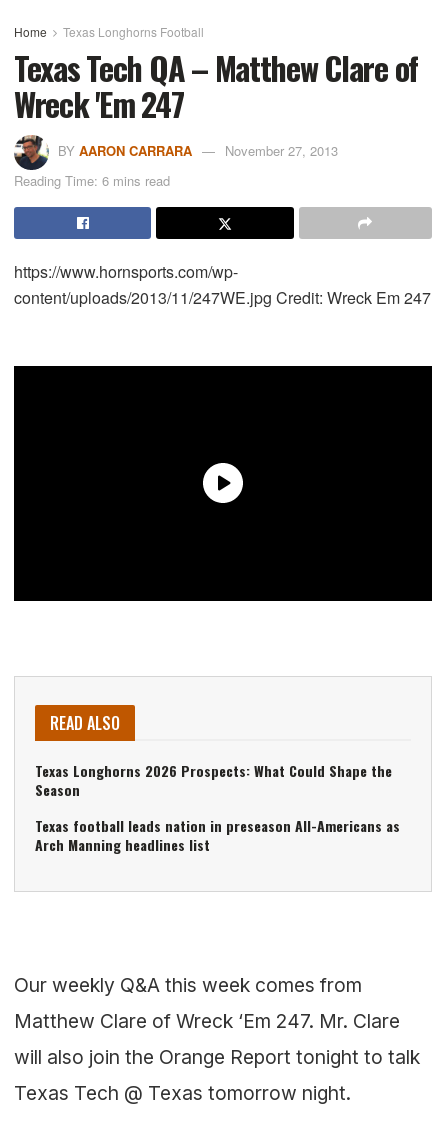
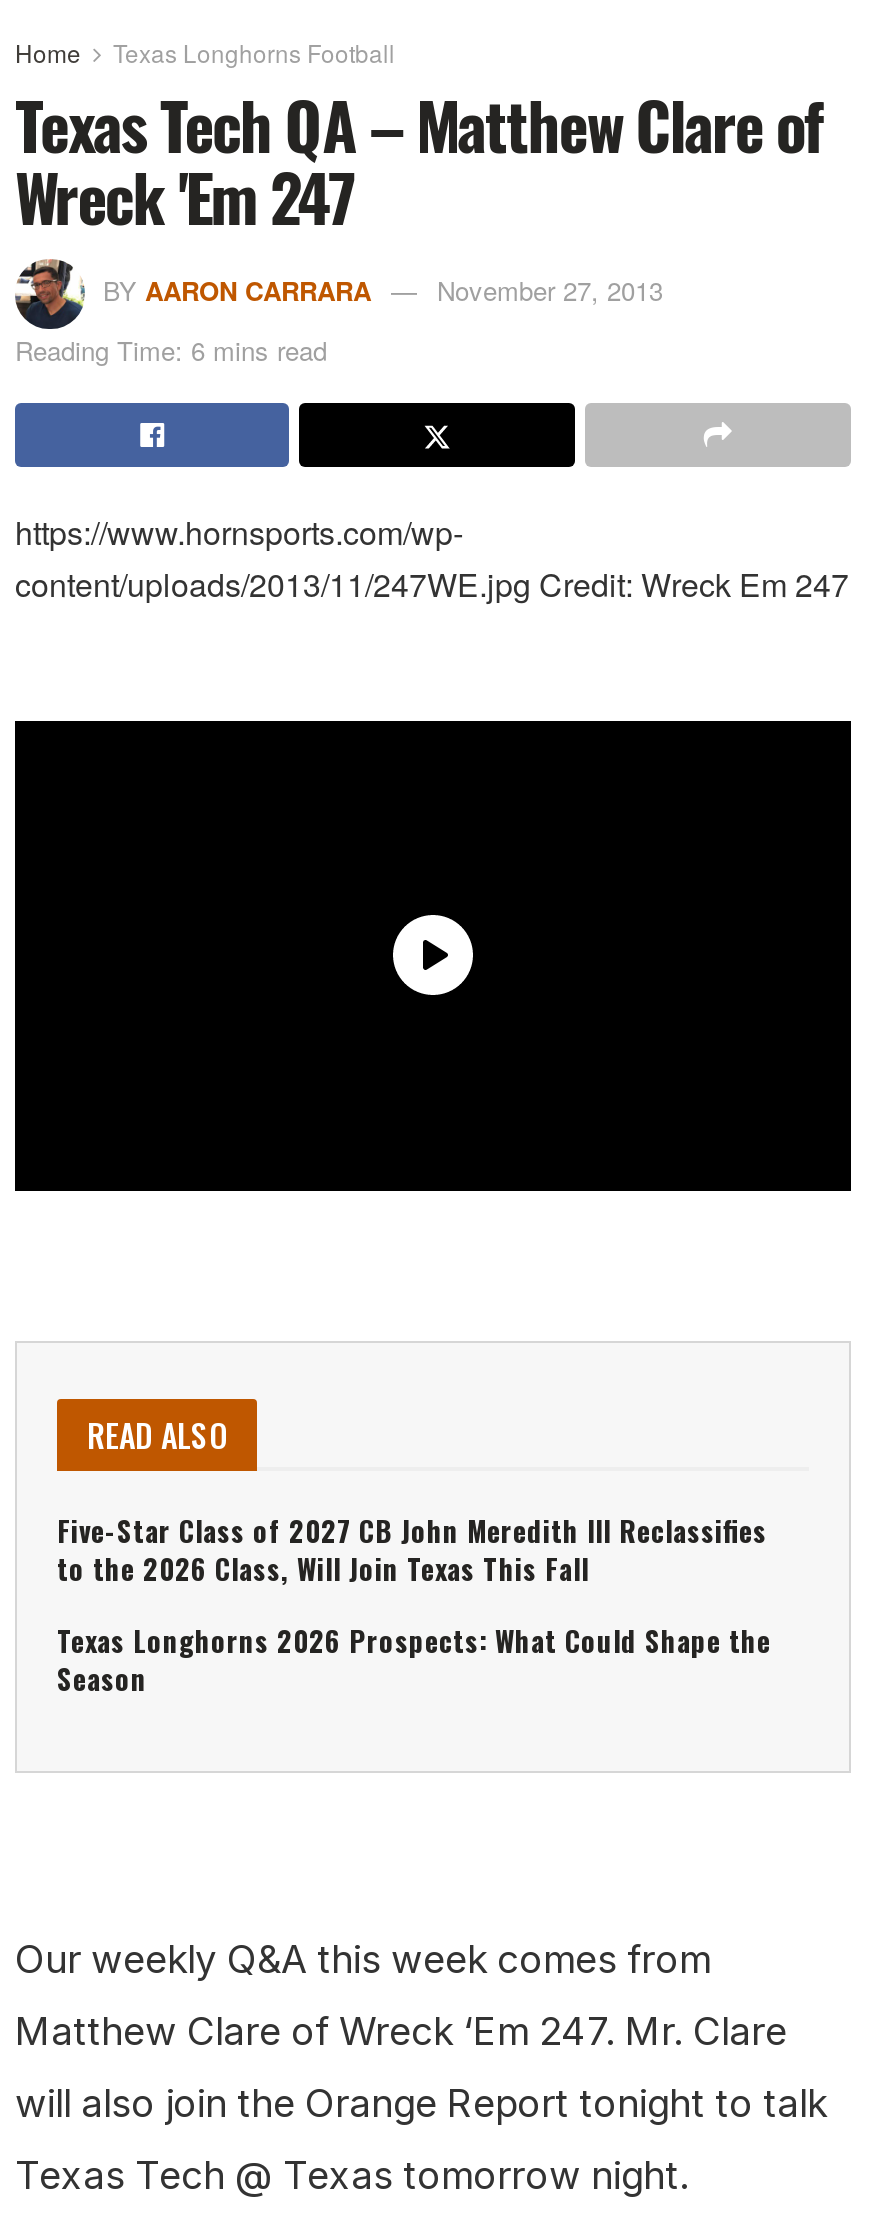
+ Five-Star Class of 2027 CB John Meredith III Reclassifies
+ to the 2026 Class, Will Join Texas This Fall

moved down: Texas Longhorns 2026 Prospects: What Could Shape the | Season

- Texas football leads nation in preseason All-Americans as
- Arch Manning headlines list
